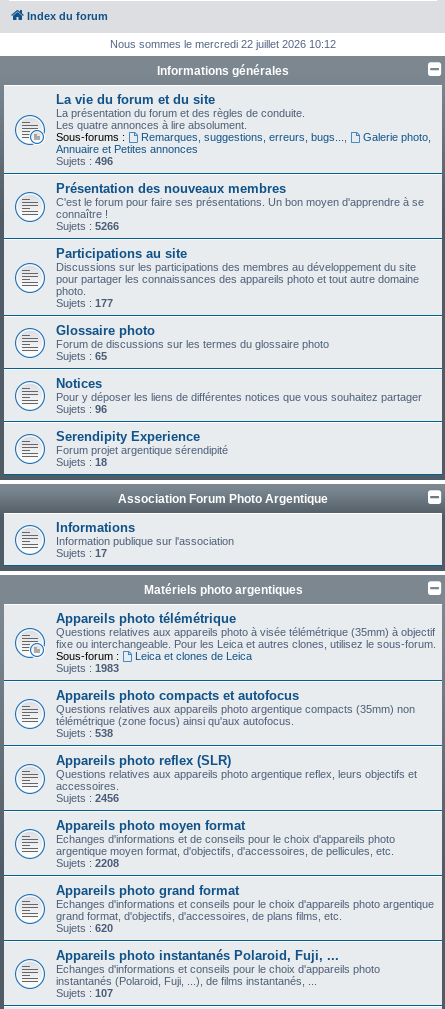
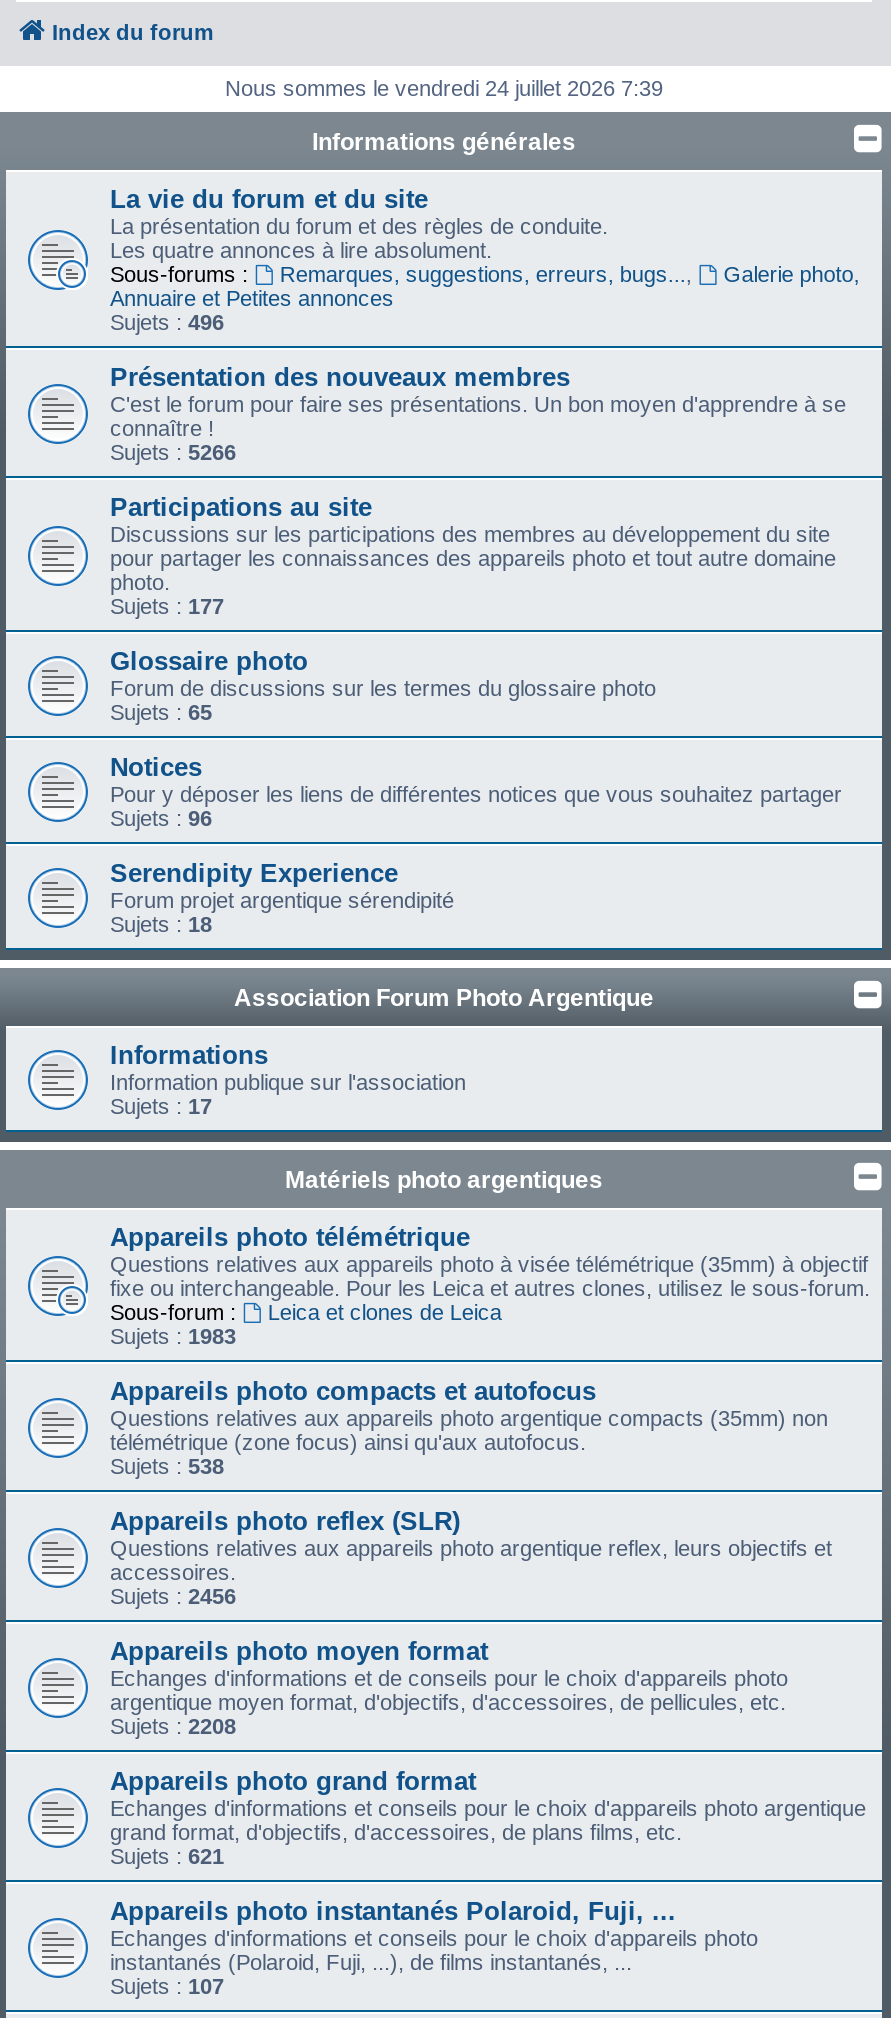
- Nous sommes le mercredi 22 juillet 2026 10:12
+ Nous sommes le vendredi 24 juillet 2026 7:39

- Sujets : 620
+ Sujets : 621
